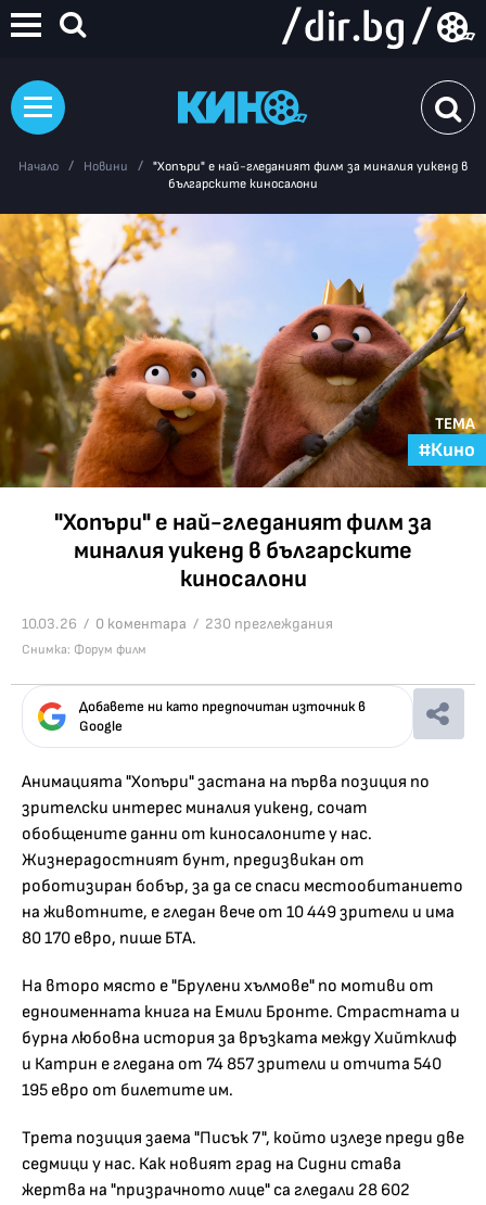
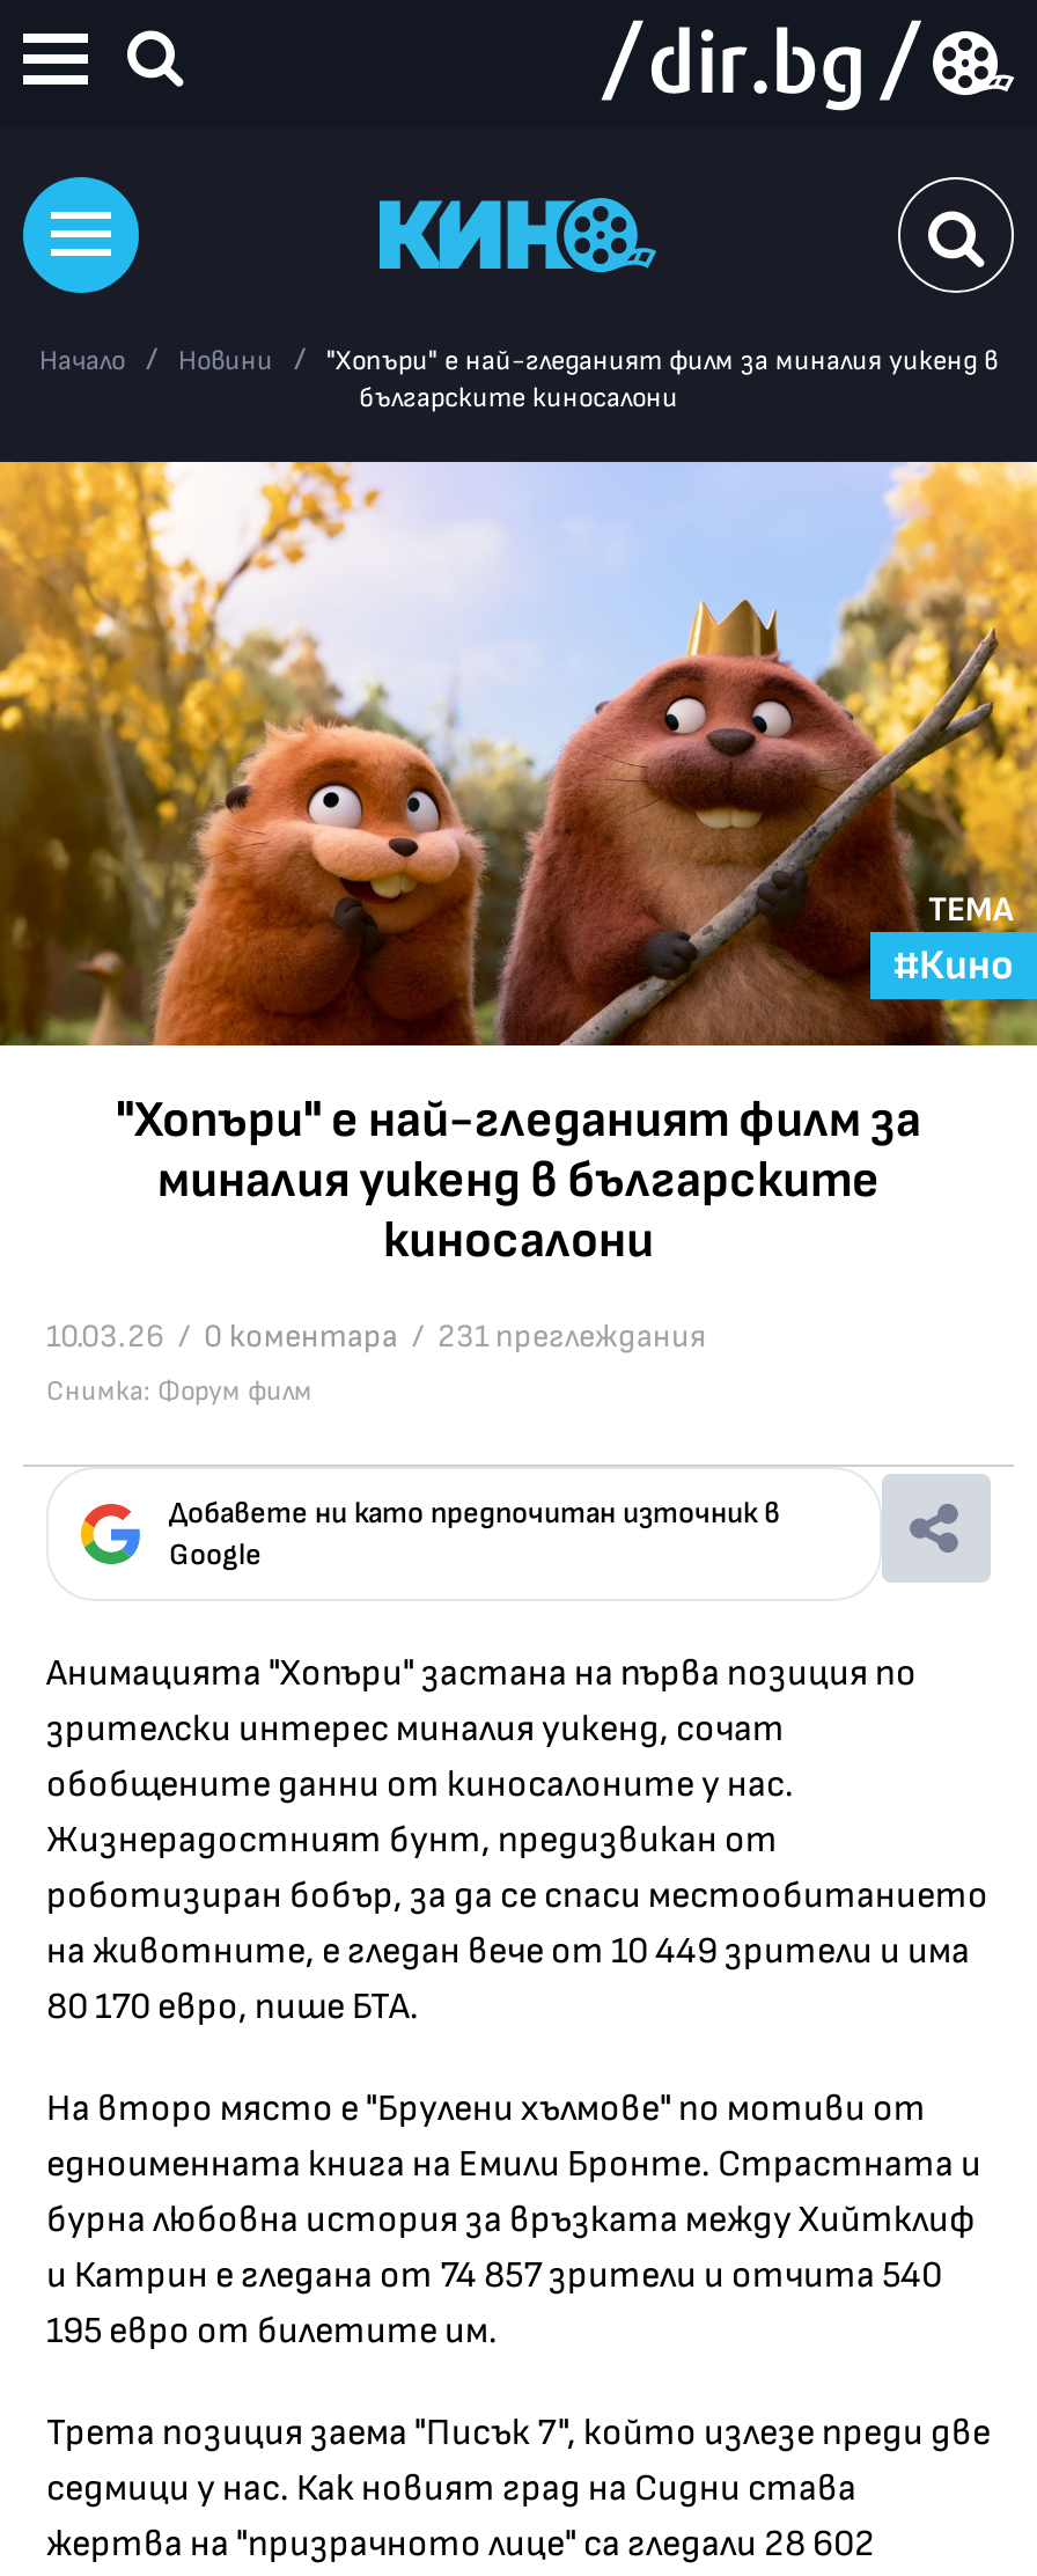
- 10.03.26 / 0 коментара / 230 преглеждания
+ 10.03.26 / 0 коментара / 231 преглеждания
